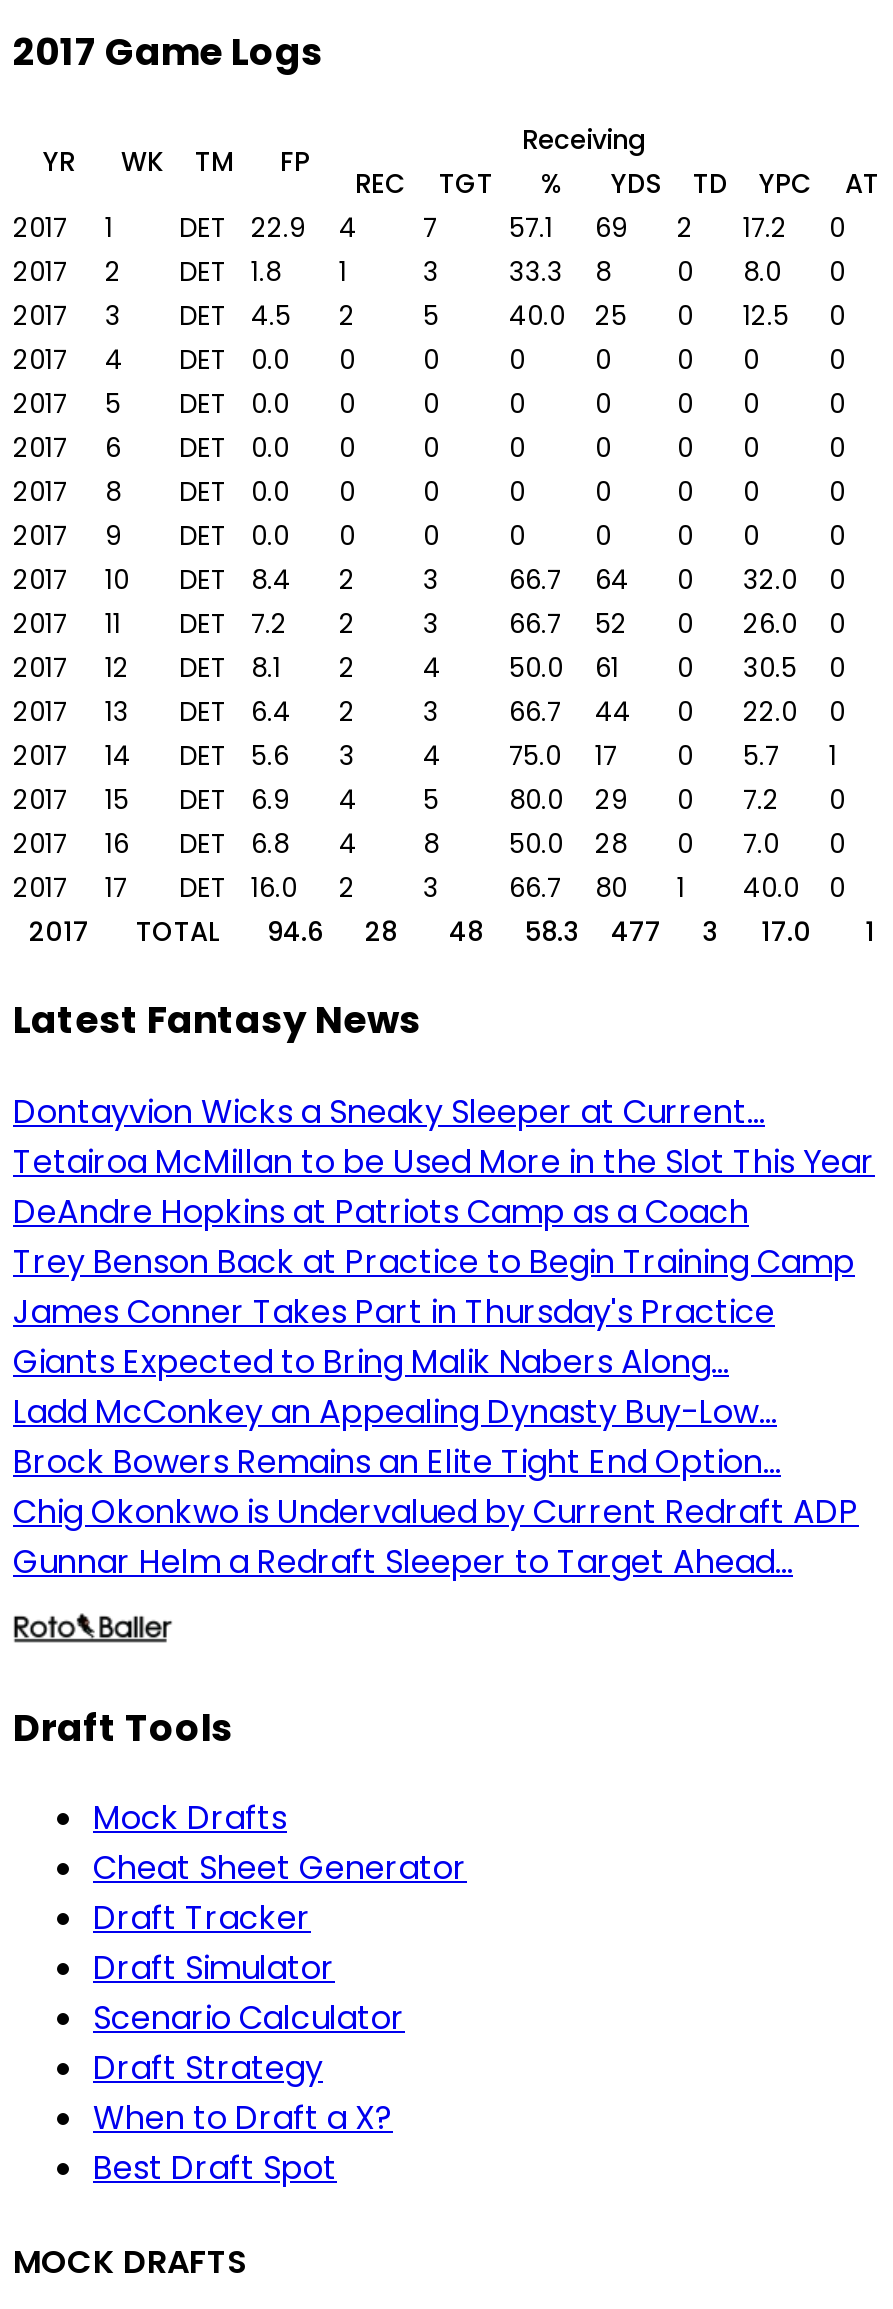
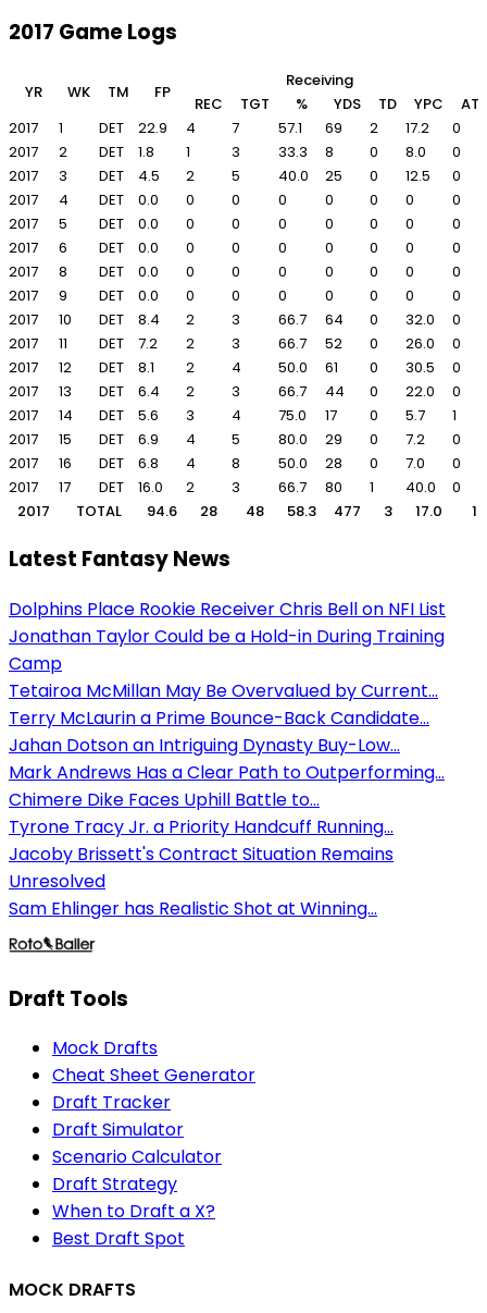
- Dontayvion Wicks a Sneaky Sleeper at Current...
- Tetairoa McMillan to be Used More in the Slot This Year
- DeAndre Hopkins at Patriots Camp as a Coach
- Trey Benson Back at Practice to Begin Training Camp
- James Conner Takes Part in Thursday's Practice
- Giants Expected to Bring Malik Nabers Along...
- Ladd McConkey an Appealing Dynasty Buy-Low...
- Brock Bowers Remains an Elite Tight End Option...
- Chig Okonkwo is Undervalued by Current Redraft ADP
- Gunnar Helm a Redraft Sleeper to Target Ahead...
+ Dolphins Place Rookie Receiver Chris Bell on NFI List
+ Jonathan Taylor Could be a Hold-in During Training
+ Camp
+ Tetairoa McMillan May Be Overvalued by Current...
+ Terry McLaurin a Prime Bounce-Back Candidate...
+ Jahan Dotson an Intriguing Dynasty Buy-Low...
+ Mark Andrews Has a Clear Path to Outperforming...
+ Chimere Dike Faces Uphill Battle to...
+ Tyrone Tracy Jr. a Priority Handcuff Running...
+ Jacoby Brissett's Contract Situation Remains
+ Unresolved
+ Sam Ehlinger has Realistic Shot at Winning...
